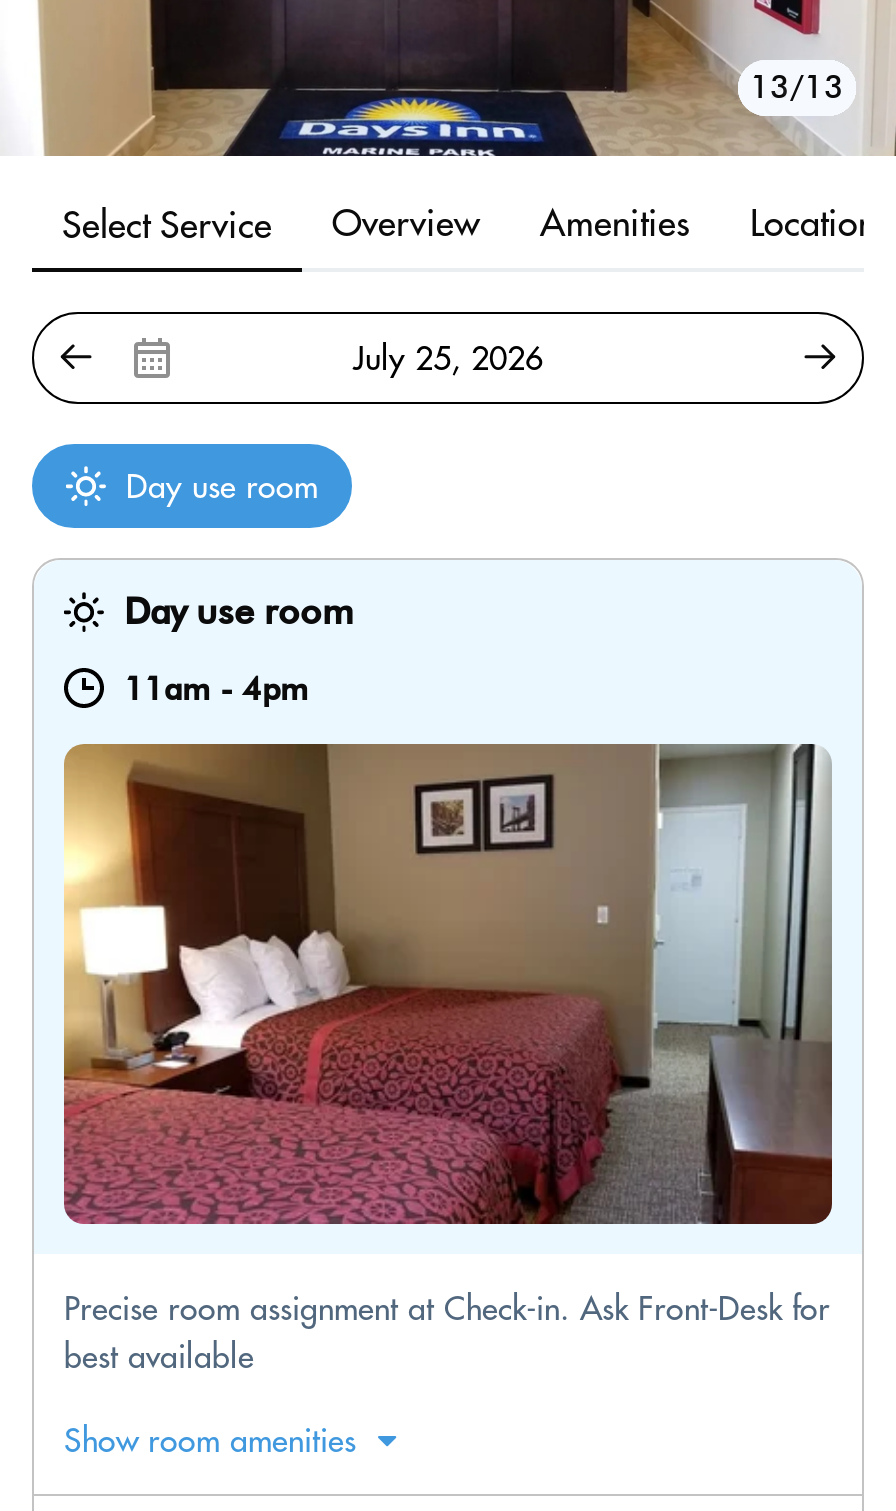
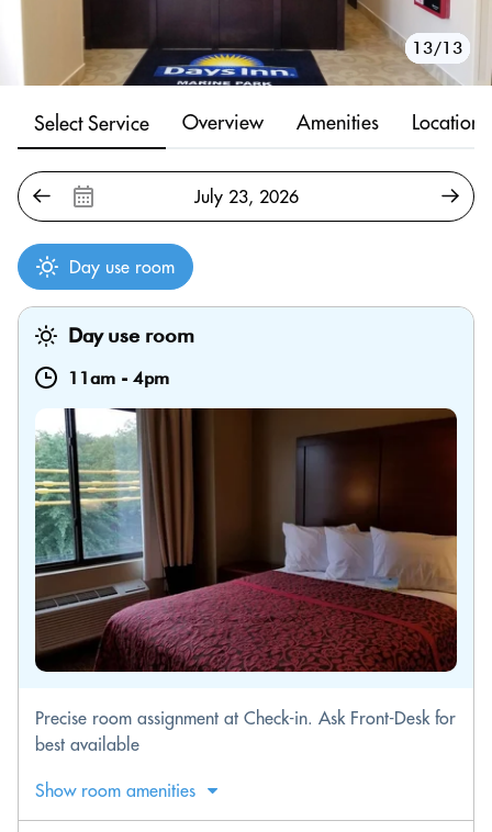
- [image]
+ [image]
